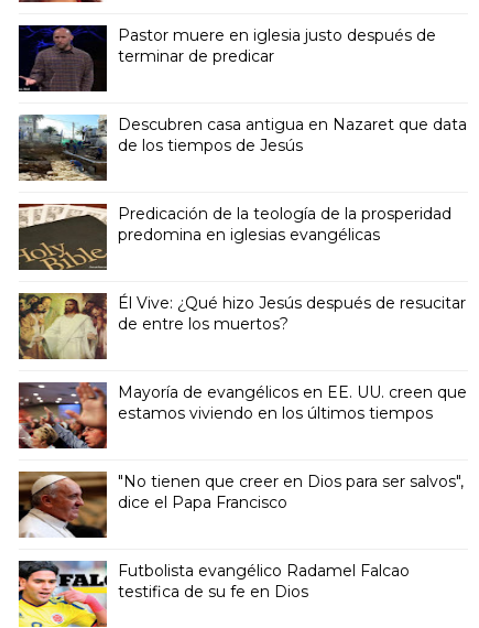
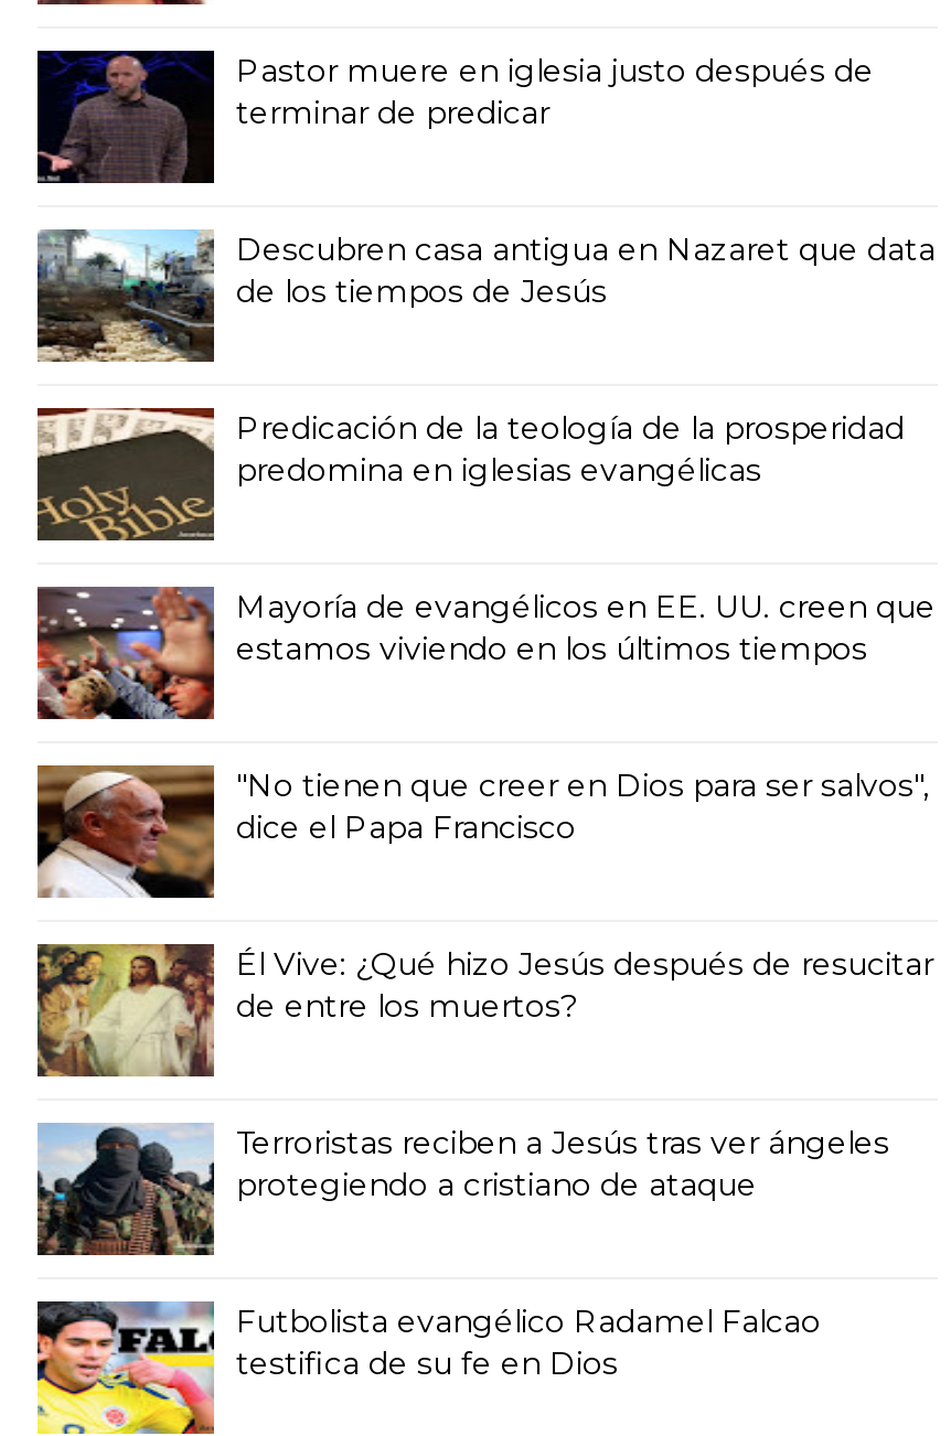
moved down: [image] | Él Vive: ¿Qué hizo Jesús después de resucitar | de entre los muertos?

moved up: [image] | Mayoría de evangélicos en EE. UU. creen que | estamos viviendo en los últimos tiempos | "No tienen que creer en Dios para ser salvos", | dice el Papa Francisco

+ [image]
+ Terroristas reciben a Jesús tras ver ángeles
+ protegiendo a cristiano de ataque
